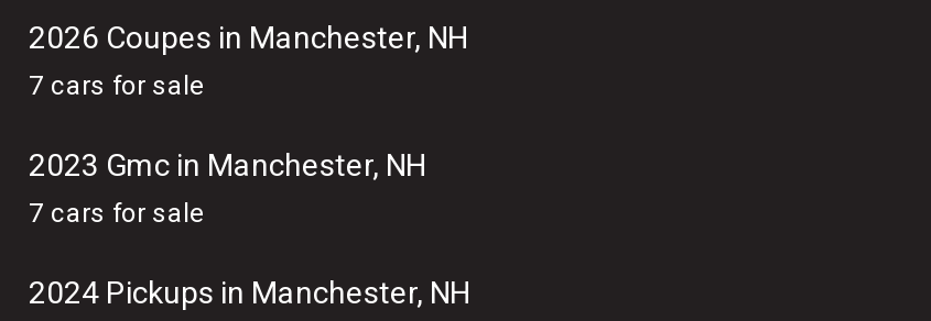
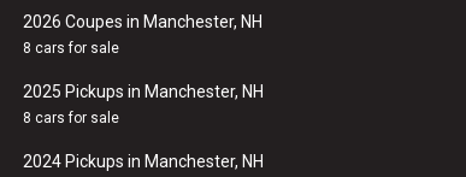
- 7 cars for sale
+ 8 cars for sale

- 2023 Gmc in Manchester, NH
+ 2025 Pickups in Manchester, NH

- 7 cars for sale
+ 8 cars for sale
